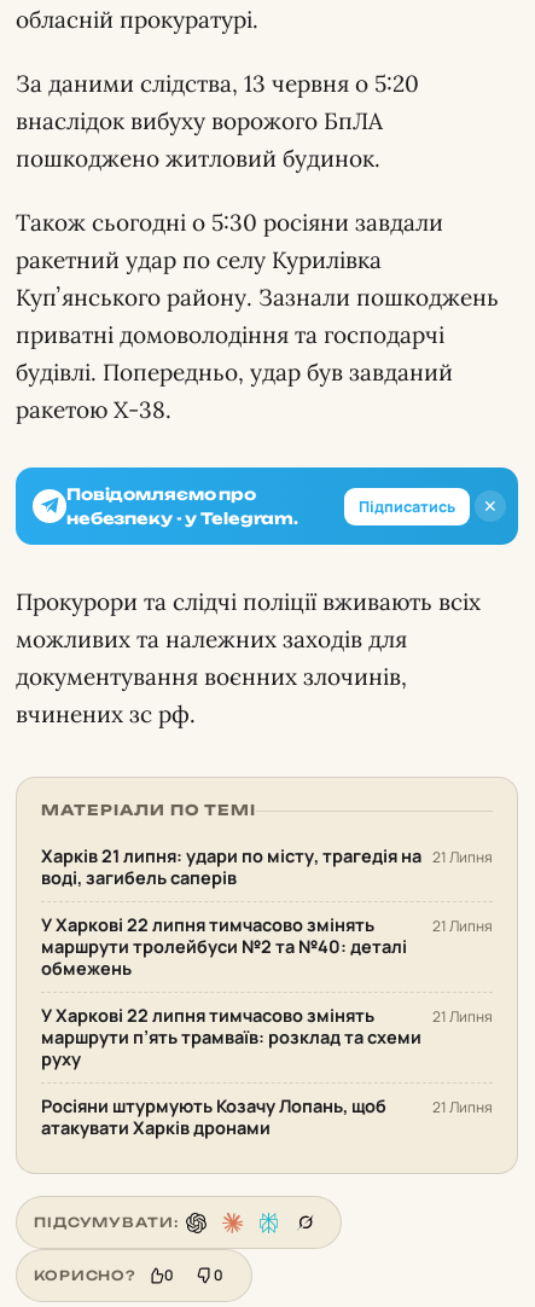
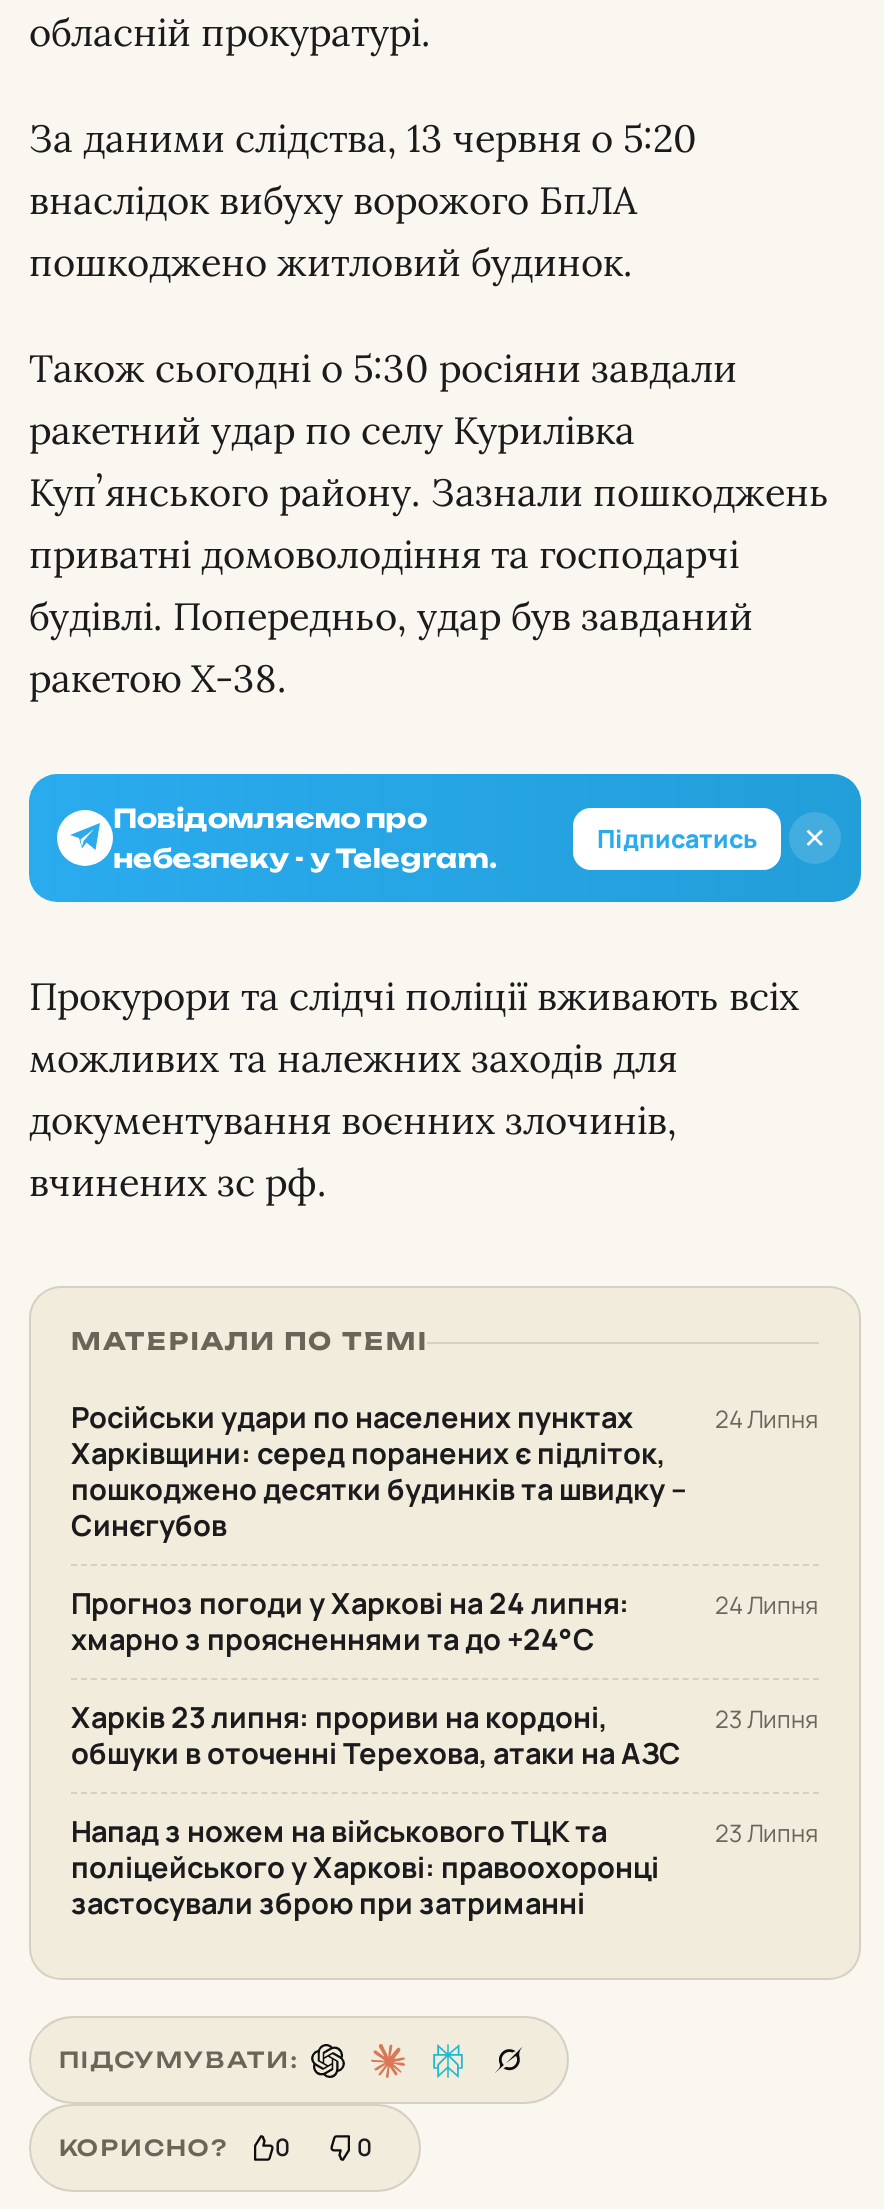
- Харків 21 липня: удари по місту, трагедія на
- воді, загибель саперів
+ Російськи удари по населених пунктах
+ Харківщини: серед поранених є підліток,
+ пошкоджено десятки будинків та швидку –
+ Синєгубов

- 21 Липня
+ 24 Липня

- У Харкові 22 липня тимчасово змінять
- маршрути тролейбуси №2 та №40: деталі
- обмежень
+ Прогноз погоди у Харкові на 24 липня:
+ хмарно з проясненнями та до +24°С

- 21 Липня
+ 24 Липня

- У Харкові 22 липня тимчасово змінять
- маршрути п’ять трамваїв: розклад та схеми
- руху
+ Харків 23 липня: прориви на кордоні,
+ обшуки в оточенні Терехова, атаки на АЗС

- 21 Липня
+ 23 Липня

- Росіяни штурмують Козачу Лопань, щоб
- атакувати Харків дронами
+ Напад з ножем на військового ТЦК та
+ поліцейського у Харкові: правоохоронці
+ застосували зброю при затриманні

- 21 Липня
+ 23 Липня
